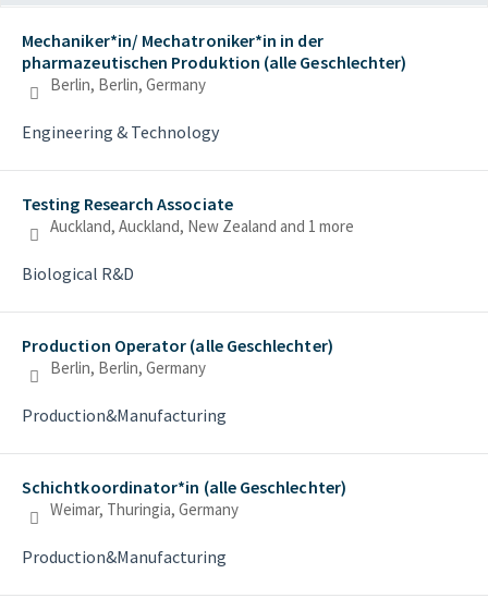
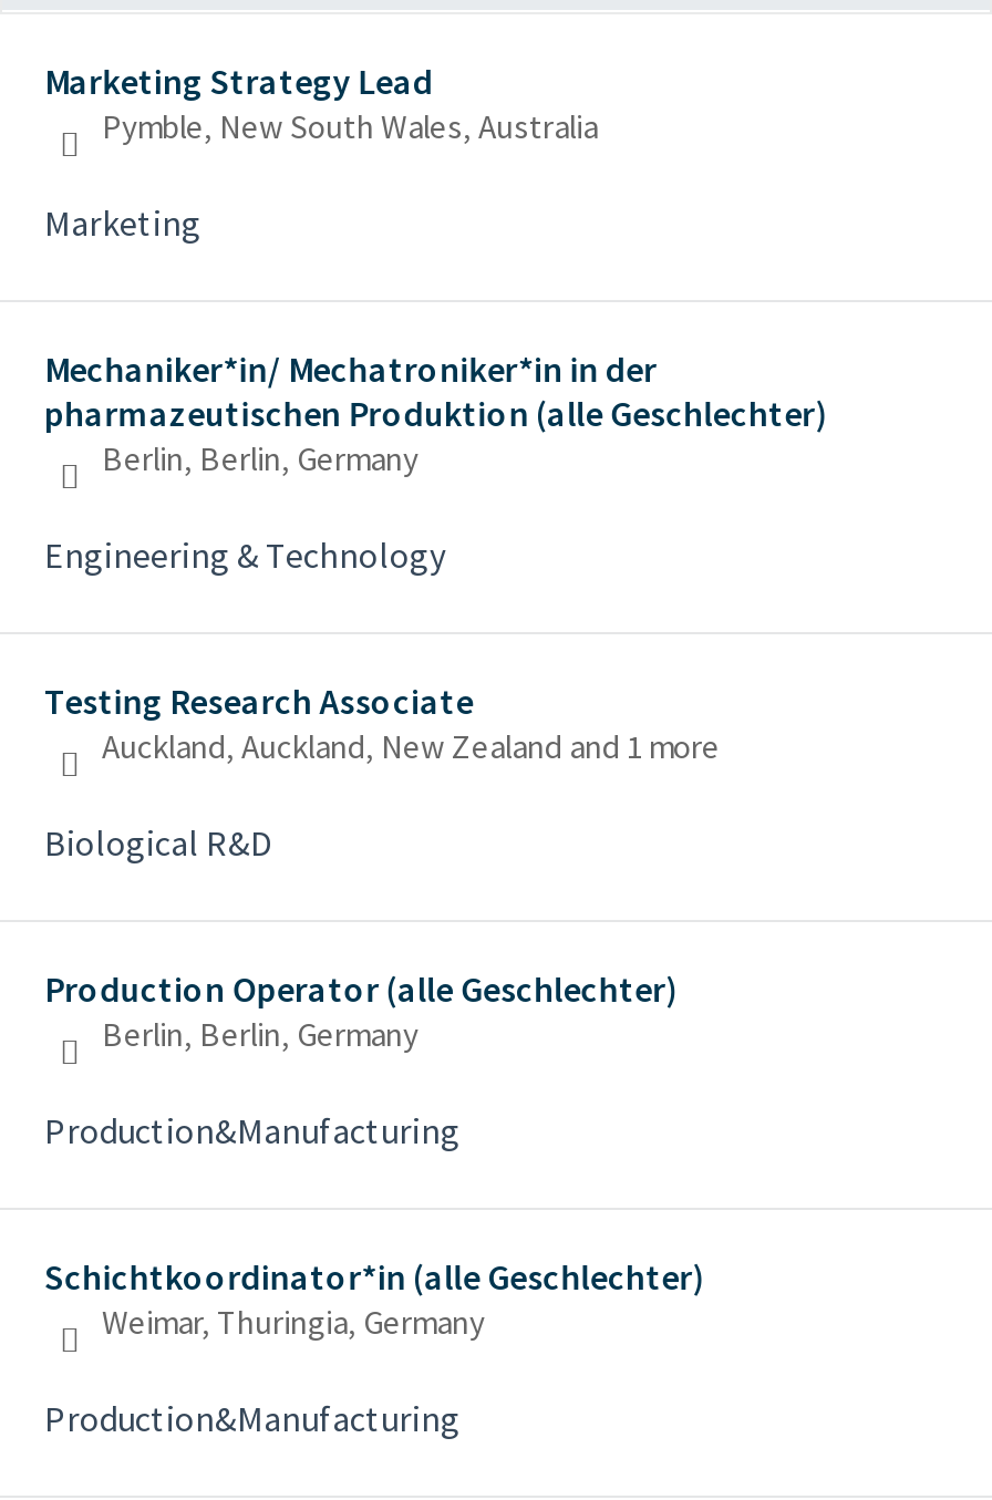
+ Marketing Strategy Lead
+ Pymble, New South Wales, Australia
+ Marketing
